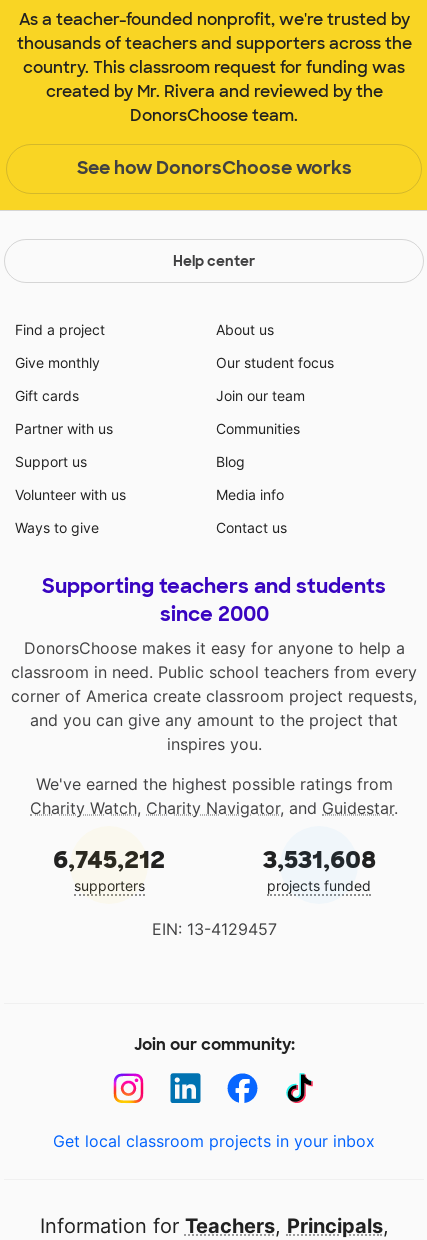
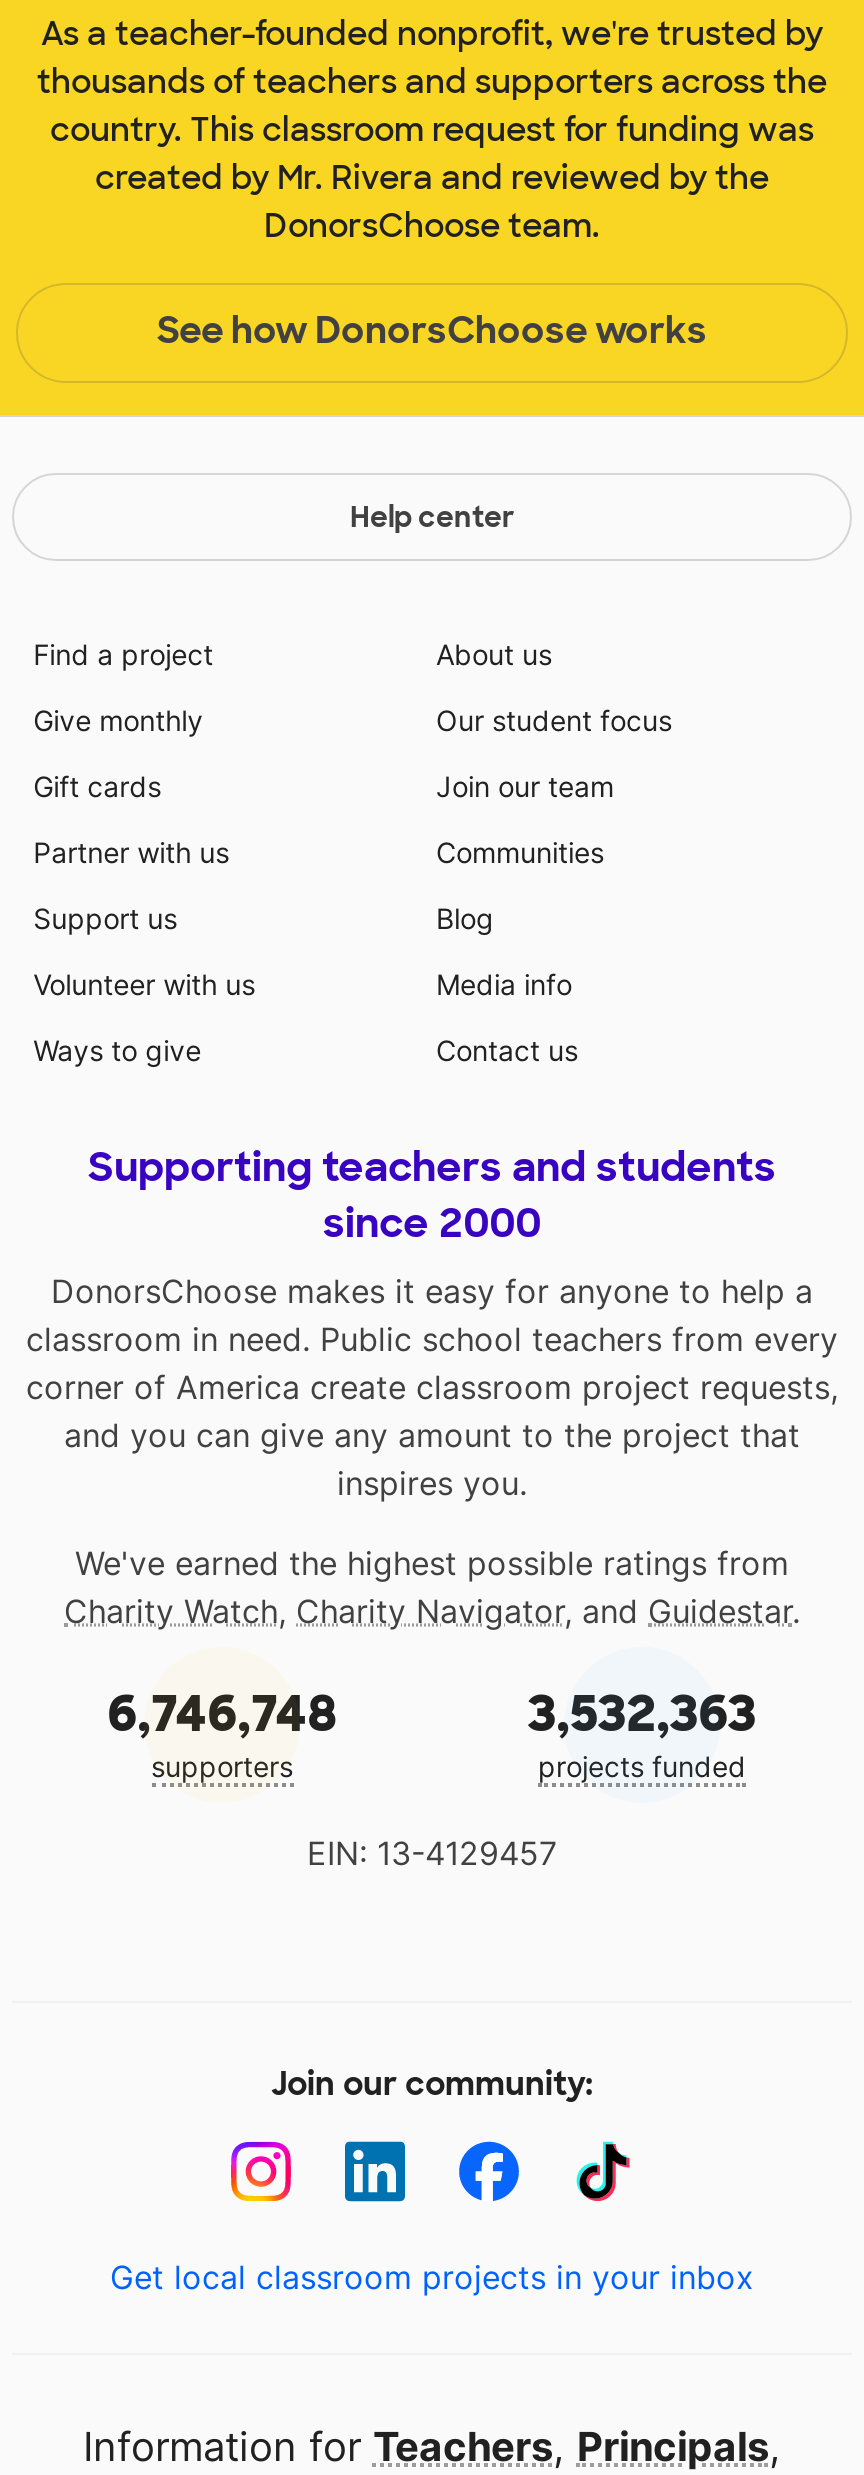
- 6,745,212
+ 6,746,748

- 3,531,608
+ 3,532,363
